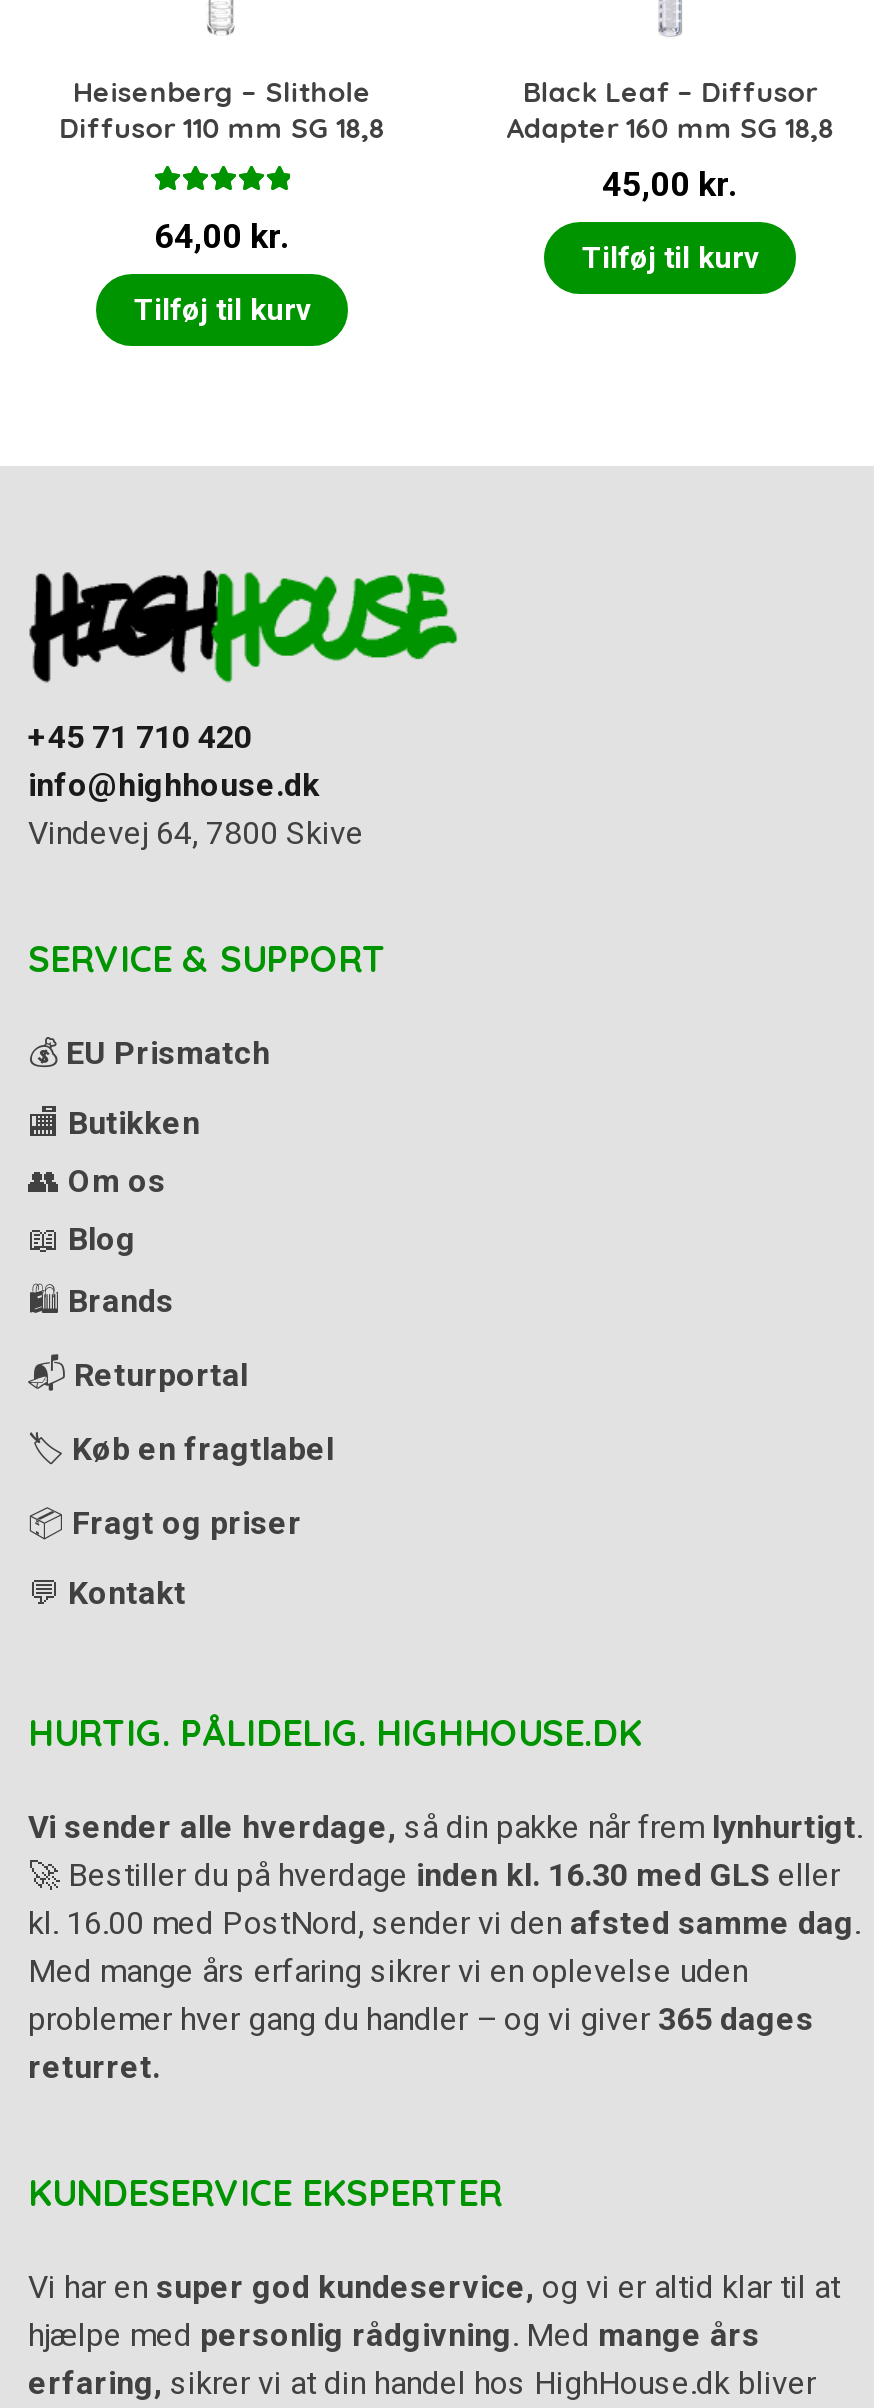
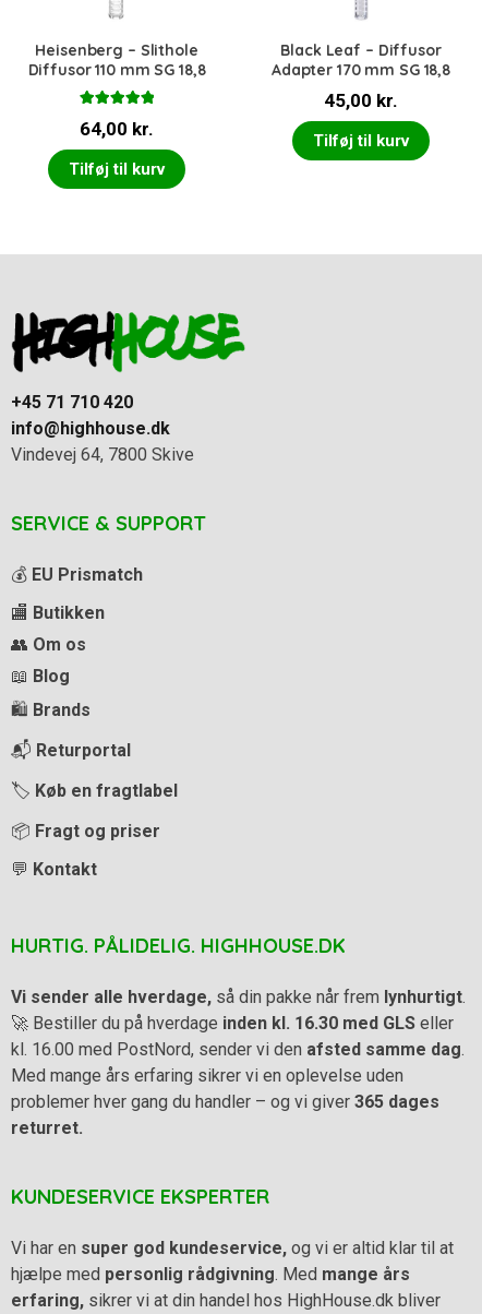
- Adapter 160 mm SG 18,8
+ Adapter 170 mm SG 18,8
